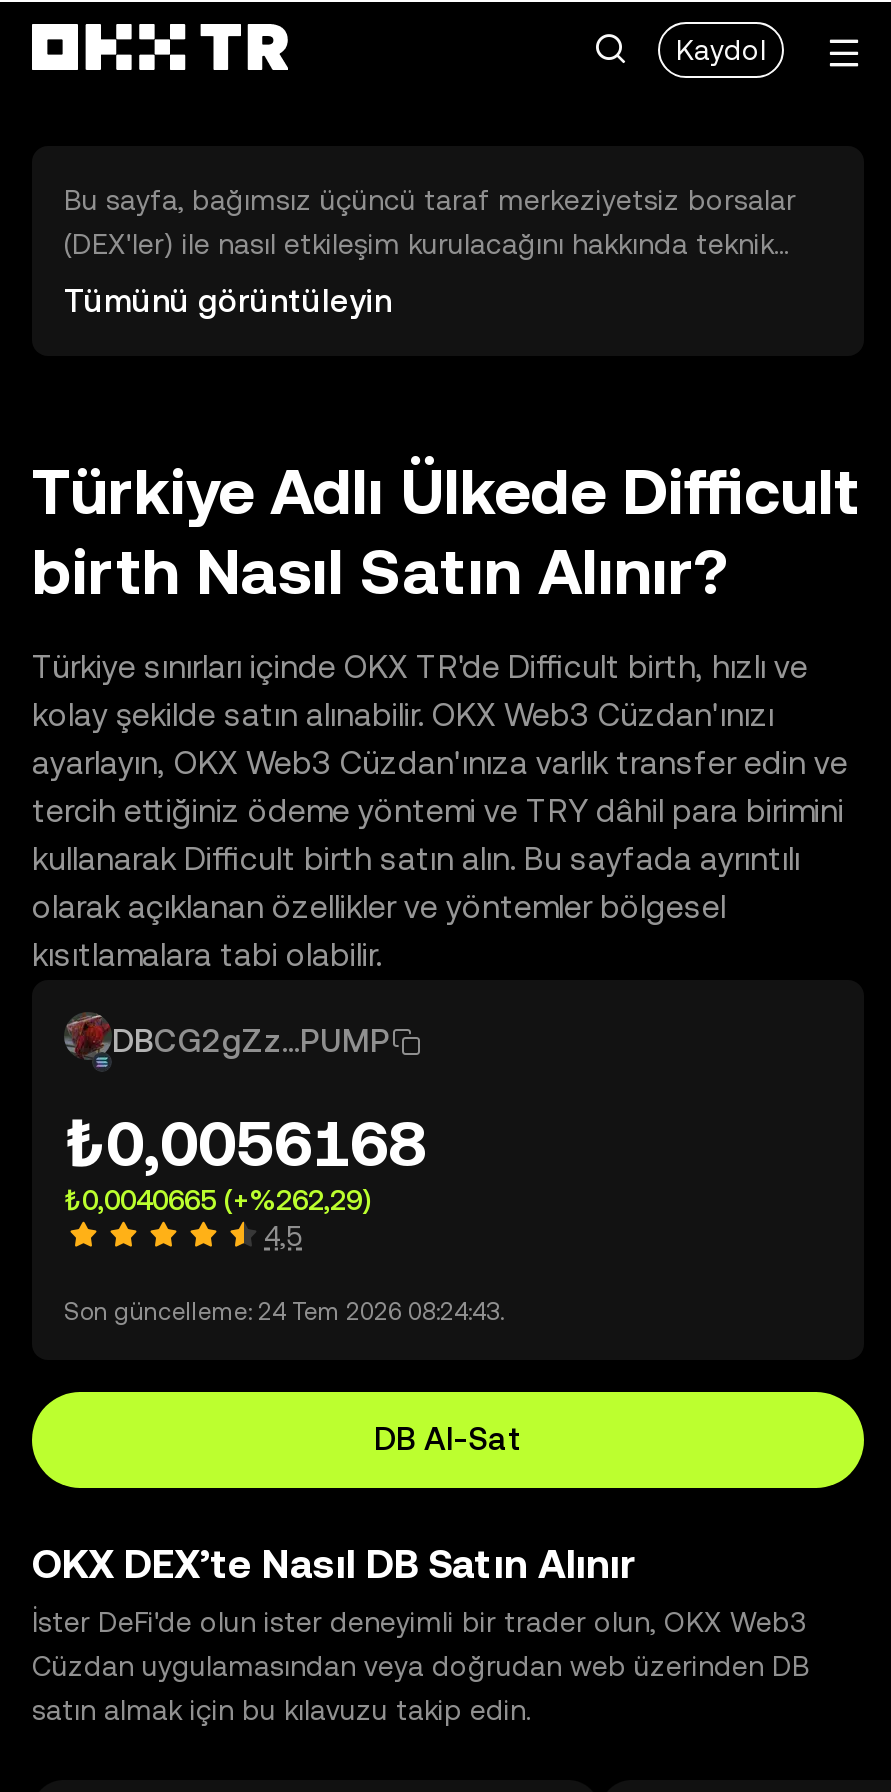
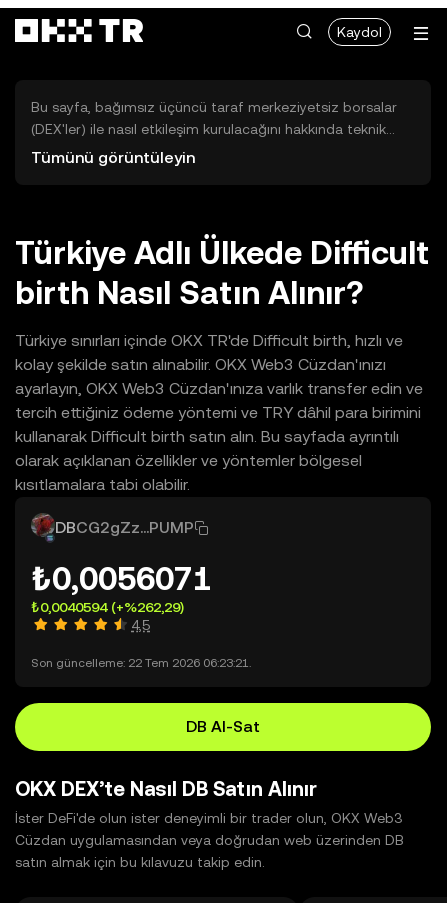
- ₺0,0056168
+ ₺0,0056071

- ₺0,0040665 (+%262,29)
+ ₺0,0040594 (+%262,29)

- Son güncelleme: 24 Tem 2026 08:24:43.
+ Son güncelleme: 22 Tem 2026 06:23:21.
